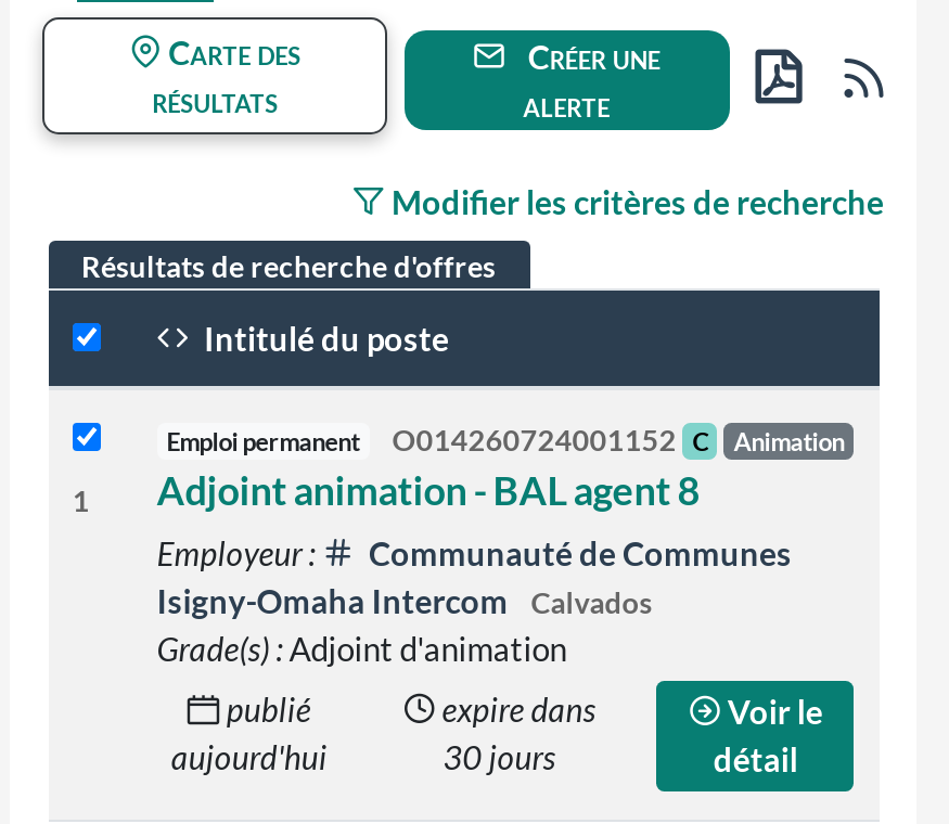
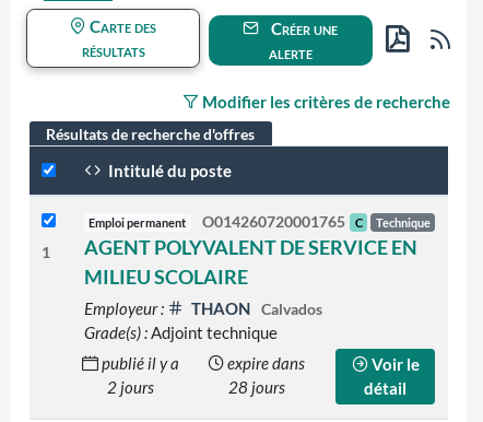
- O014260724001152
- Adjoint animation - BAL agent 8
+ O014260720001765
+ AGENT POLYVALENT DE SERVICE EN
+ MILIEU SCOLAIRE

- Animation
+ Technique

- Communauté de Communes
- Isigny-Omaha Intercom Calvados
- Grade(s) : Adjoint d'animation
+ THAON Calvados
+ Grade(s) : Adjoint technique

moved down: Employeur :

- publié
- aujourd'hui
+ publié il y a
+ 2 jours

- 30 jours
+ 28 jours
